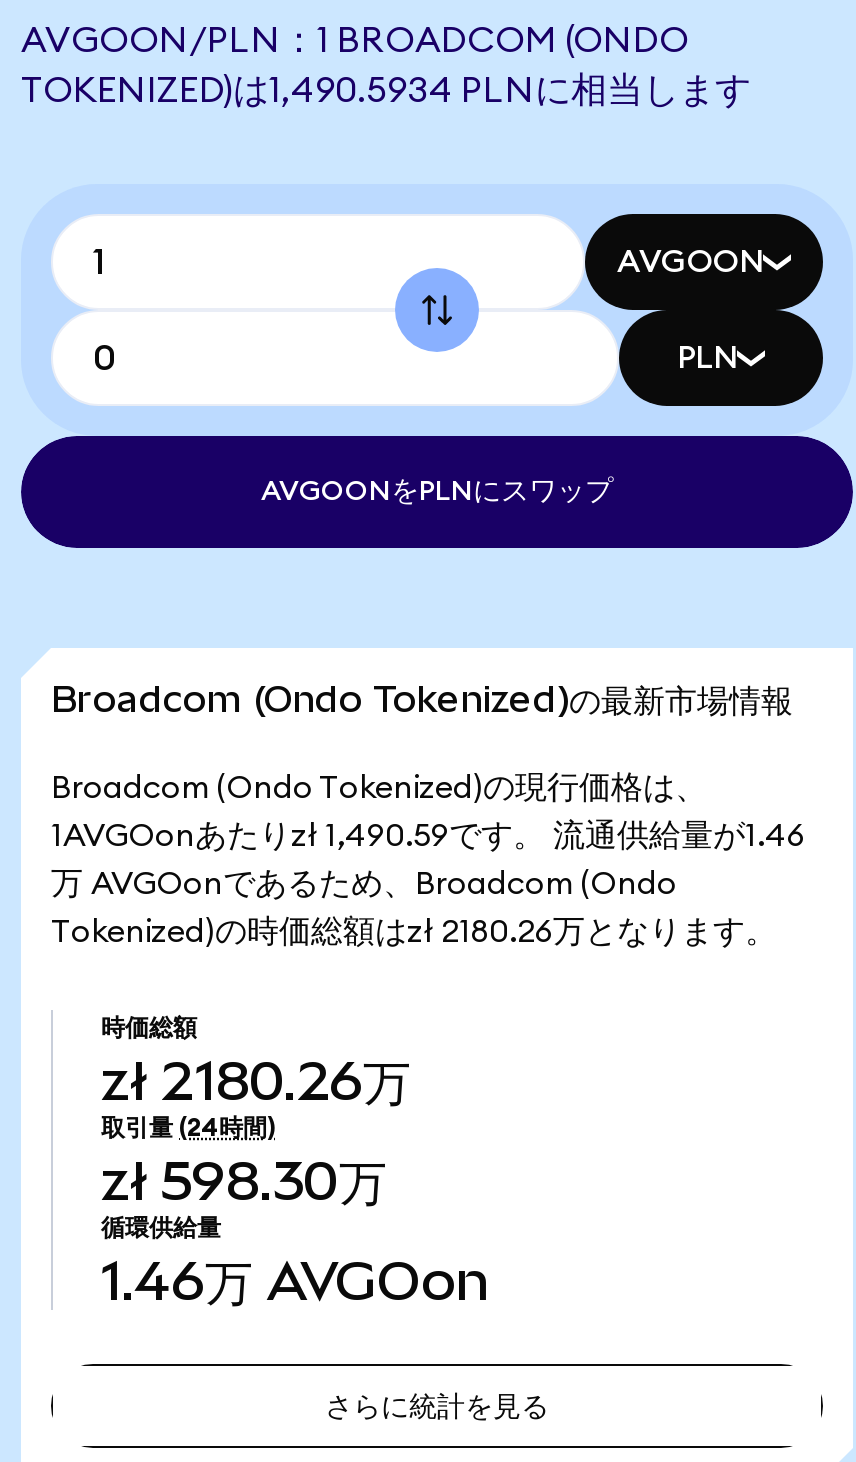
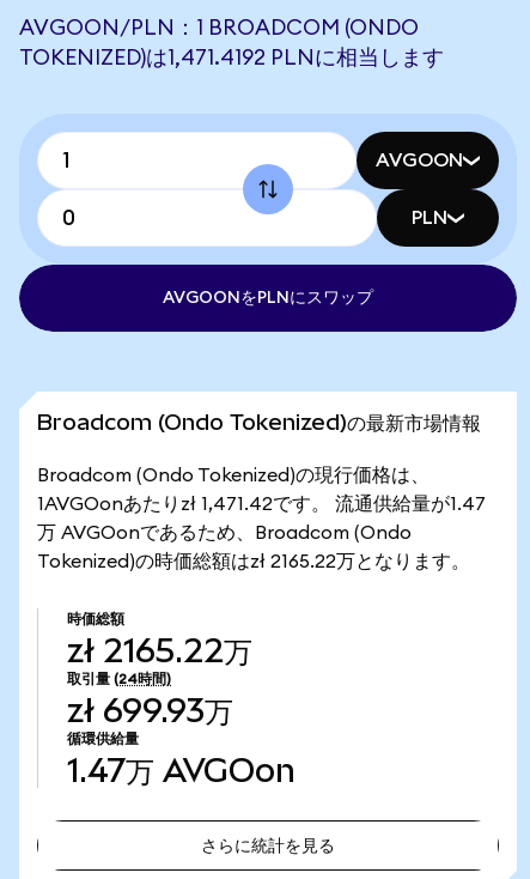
- TOKENIZED)は1,490.5934 PLNに相当します
+ TOKENIZED)は1,471.4192 PLNに相当します

- 1AVGOonあたりzł 1,490.59です。 流通供給量が1.46
+ 1AVGOonあたりzł 1,471.42です。 流通供給量が1.47

- Tokenized)の時価総額はzł 2180.26万となります。
+ Tokenized)の時価総額はzł 2165.22万となります。

- zł 2180.26万
+ zł 2165.22万

- zł 598.30万
+ zł 699.93万

- 1.46万 AVGOon
+ 1.47万 AVGOon
